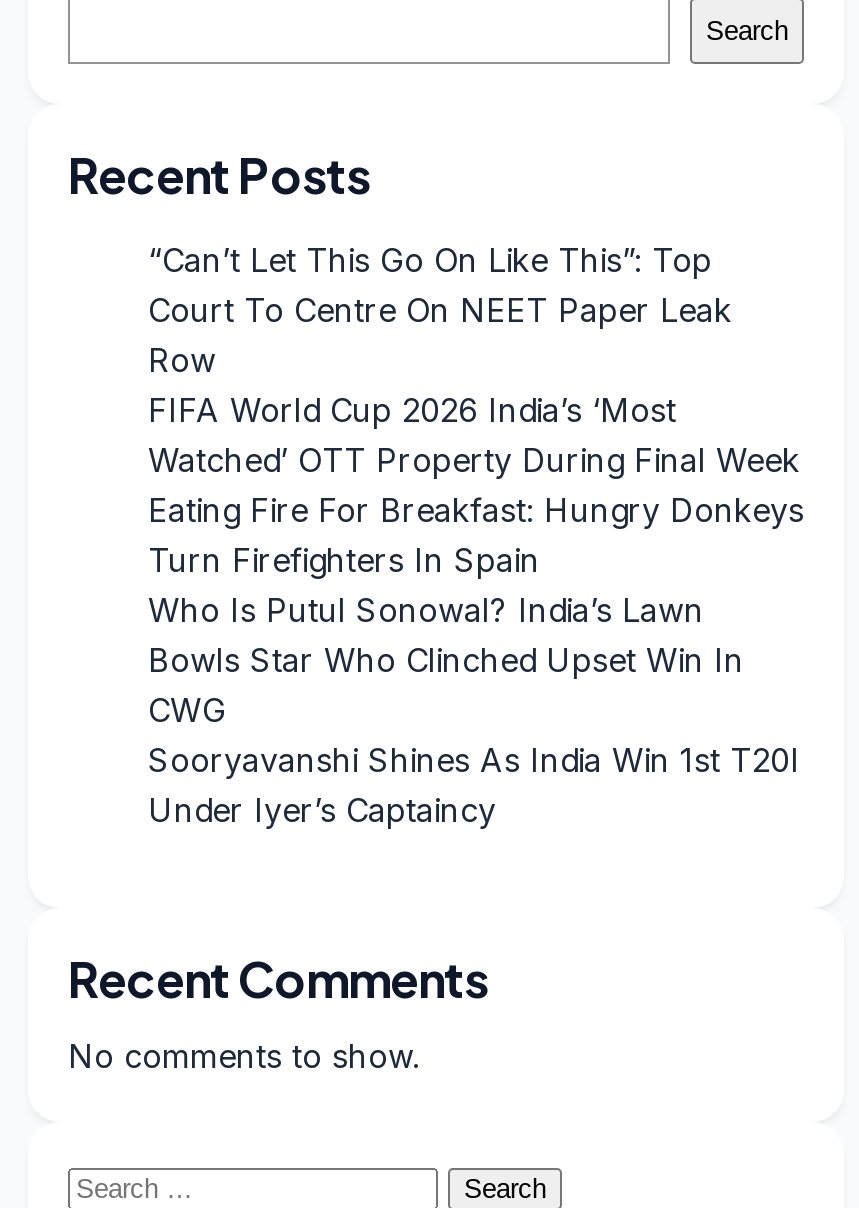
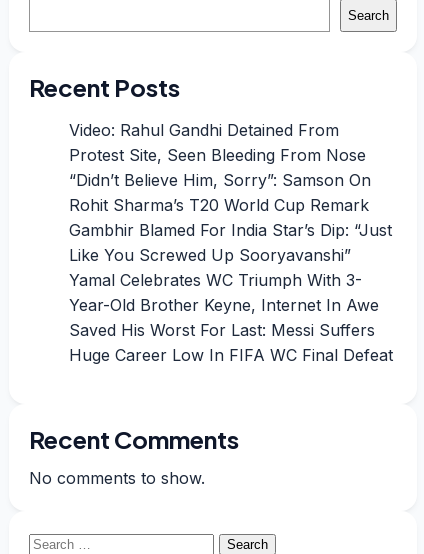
- “Can’t Let This Go On Like This”: Top
- Court To Centre On NEET Paper Leak
- Row
- FIFA World Cup 2026 India’s ‘Most
- Watched’ OTT Property During Final Week
- Eating Fire For Breakfast: Hungry Donkeys
- Turn Firefighters In Spain
- Who Is Putul Sonowal? India’s Lawn
- Bowls Star Who Clinched Upset Win In
- CWG
- Sooryavanshi Shines As India Win 1st T20I
- Under Iyer’s Captaincy
+ Video: Rahul Gandhi Detained From
+ Protest Site, Seen Bleeding From Nose
+ “Didn’t Believe Him, Sorry”: Samson On
+ Rohit Sharma’s T20 World Cup Remark
+ Gambhir Blamed For India Star’s Dip: “Just
+ Like You Screwed Up Sooryavanshi”
+ Yamal Celebrates WC Triumph With 3-
+ Year-Old Brother Keyne, Internet In Awe
+ Saved His Worst For Last: Messi Suffers
+ Huge Career Low In FIFA WC Final Defeat
